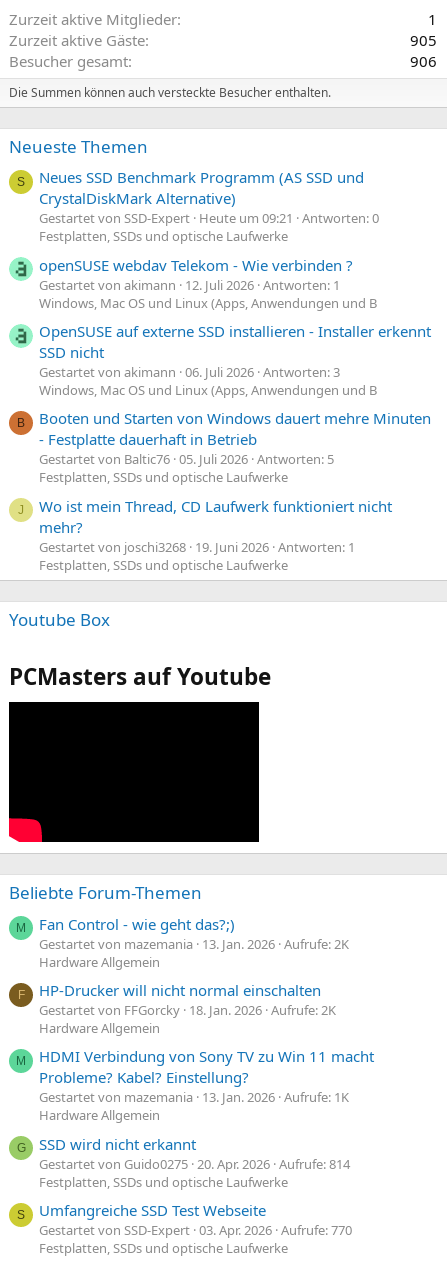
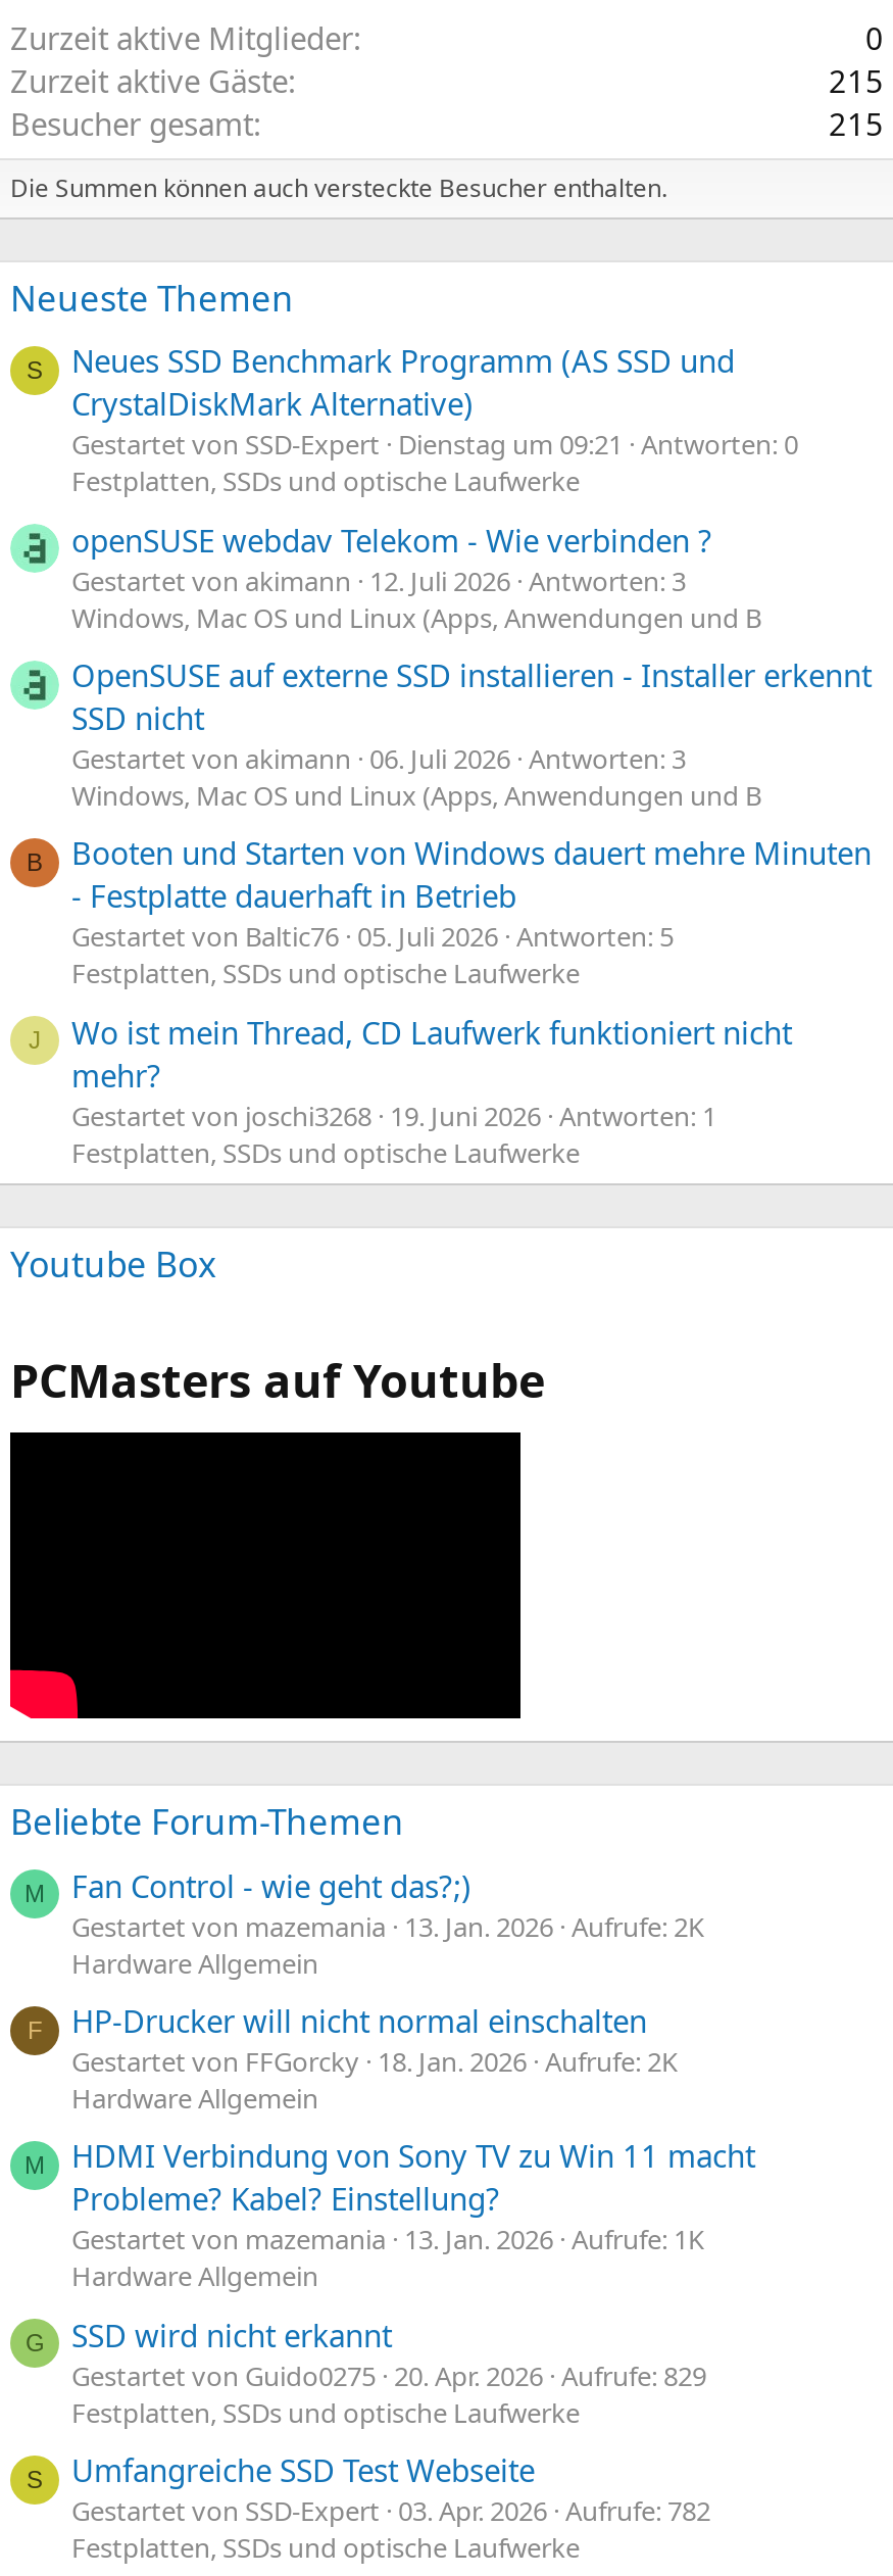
- 1
+ 0

- 905
+ 215

- 906
+ 215

- Gestartet von SSD-Expert Heute um 09:21 Antworten: 0
+ Gestartet von SSD-Expert Dienstag um 09:21 Antworten: 0

- Gestartet von akimann 12. Juli 2026 Antworten: 1
+ Gestartet von akimann 12. Juli 2026 Antworten: 3

- Gestartet von Guido0275 20. Apr. 2026 Aufrufe: 814
+ Gestartet von Guido0275 20. Apr. 2026 Aufrufe: 829

- Gestartet von SSD-Expert 03. Apr. 2026 Aufrufe: 770
+ Gestartet von SSD-Expert 03. Apr. 2026 Aufrufe: 782
